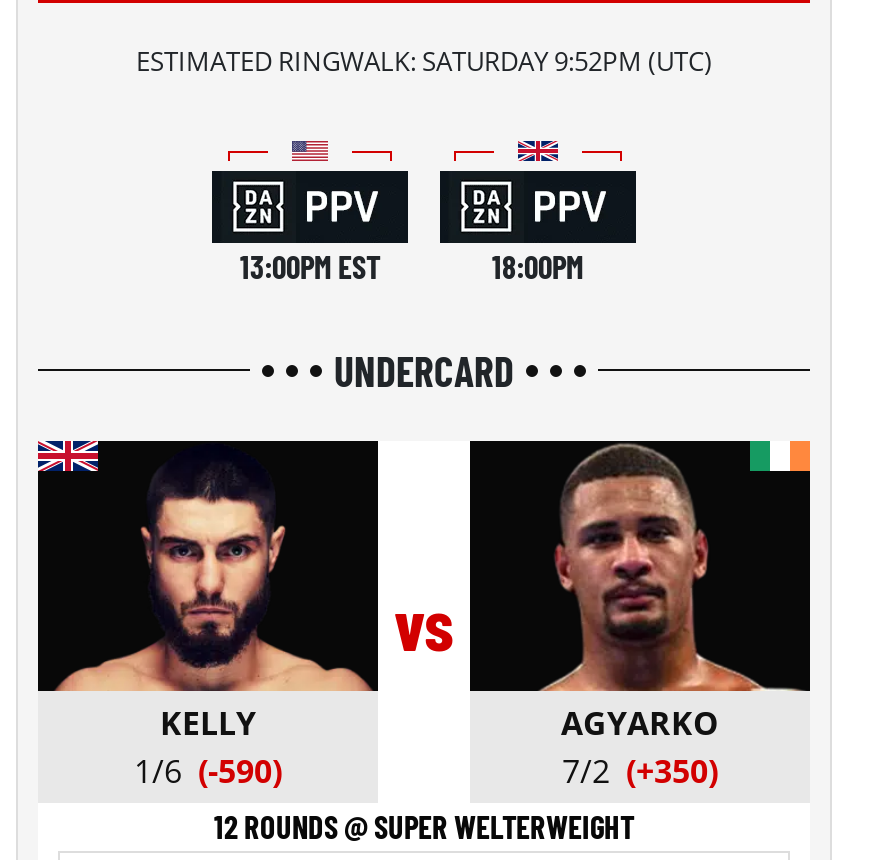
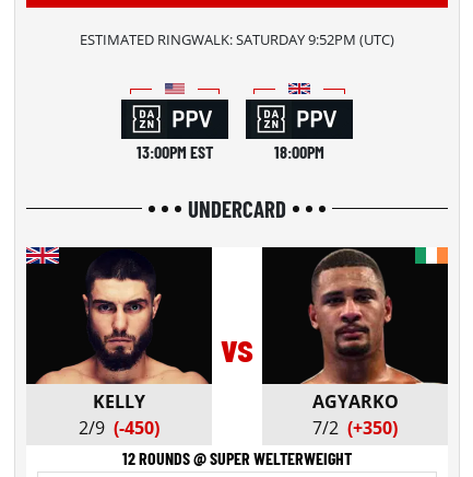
- 1/6 (-590)
+ 2/9 (-450)
